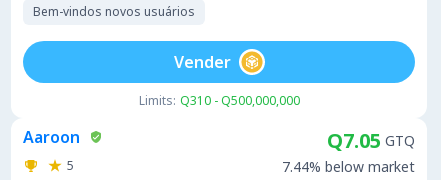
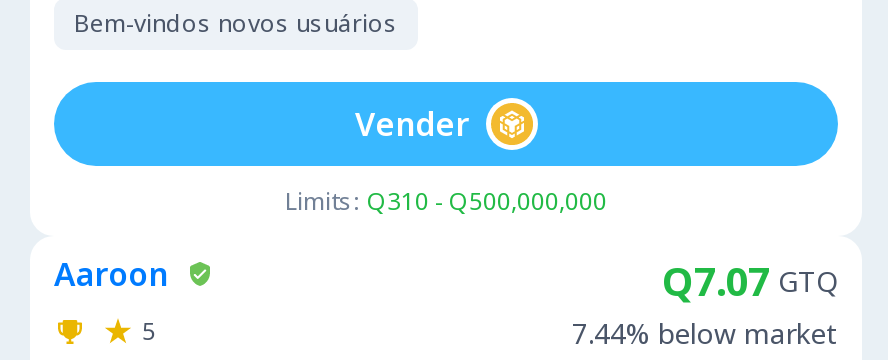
- Q7.05 GTQ
+ Q7.07 GTQ
